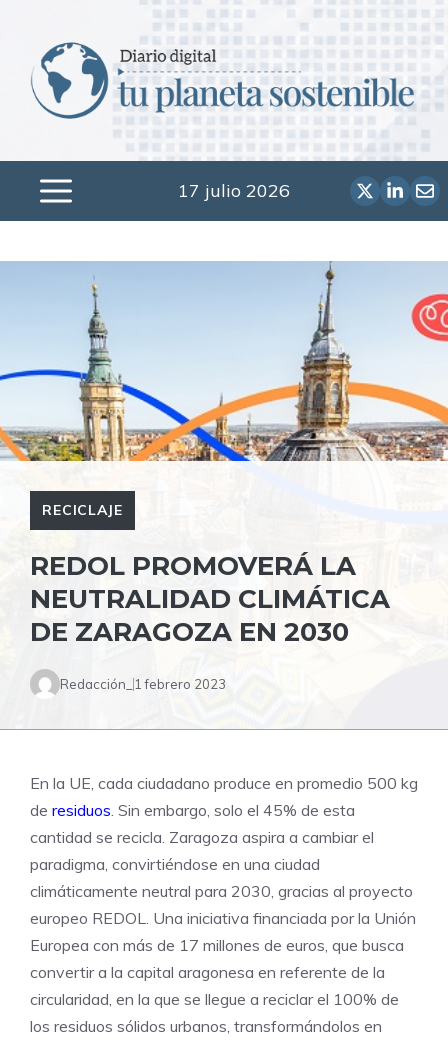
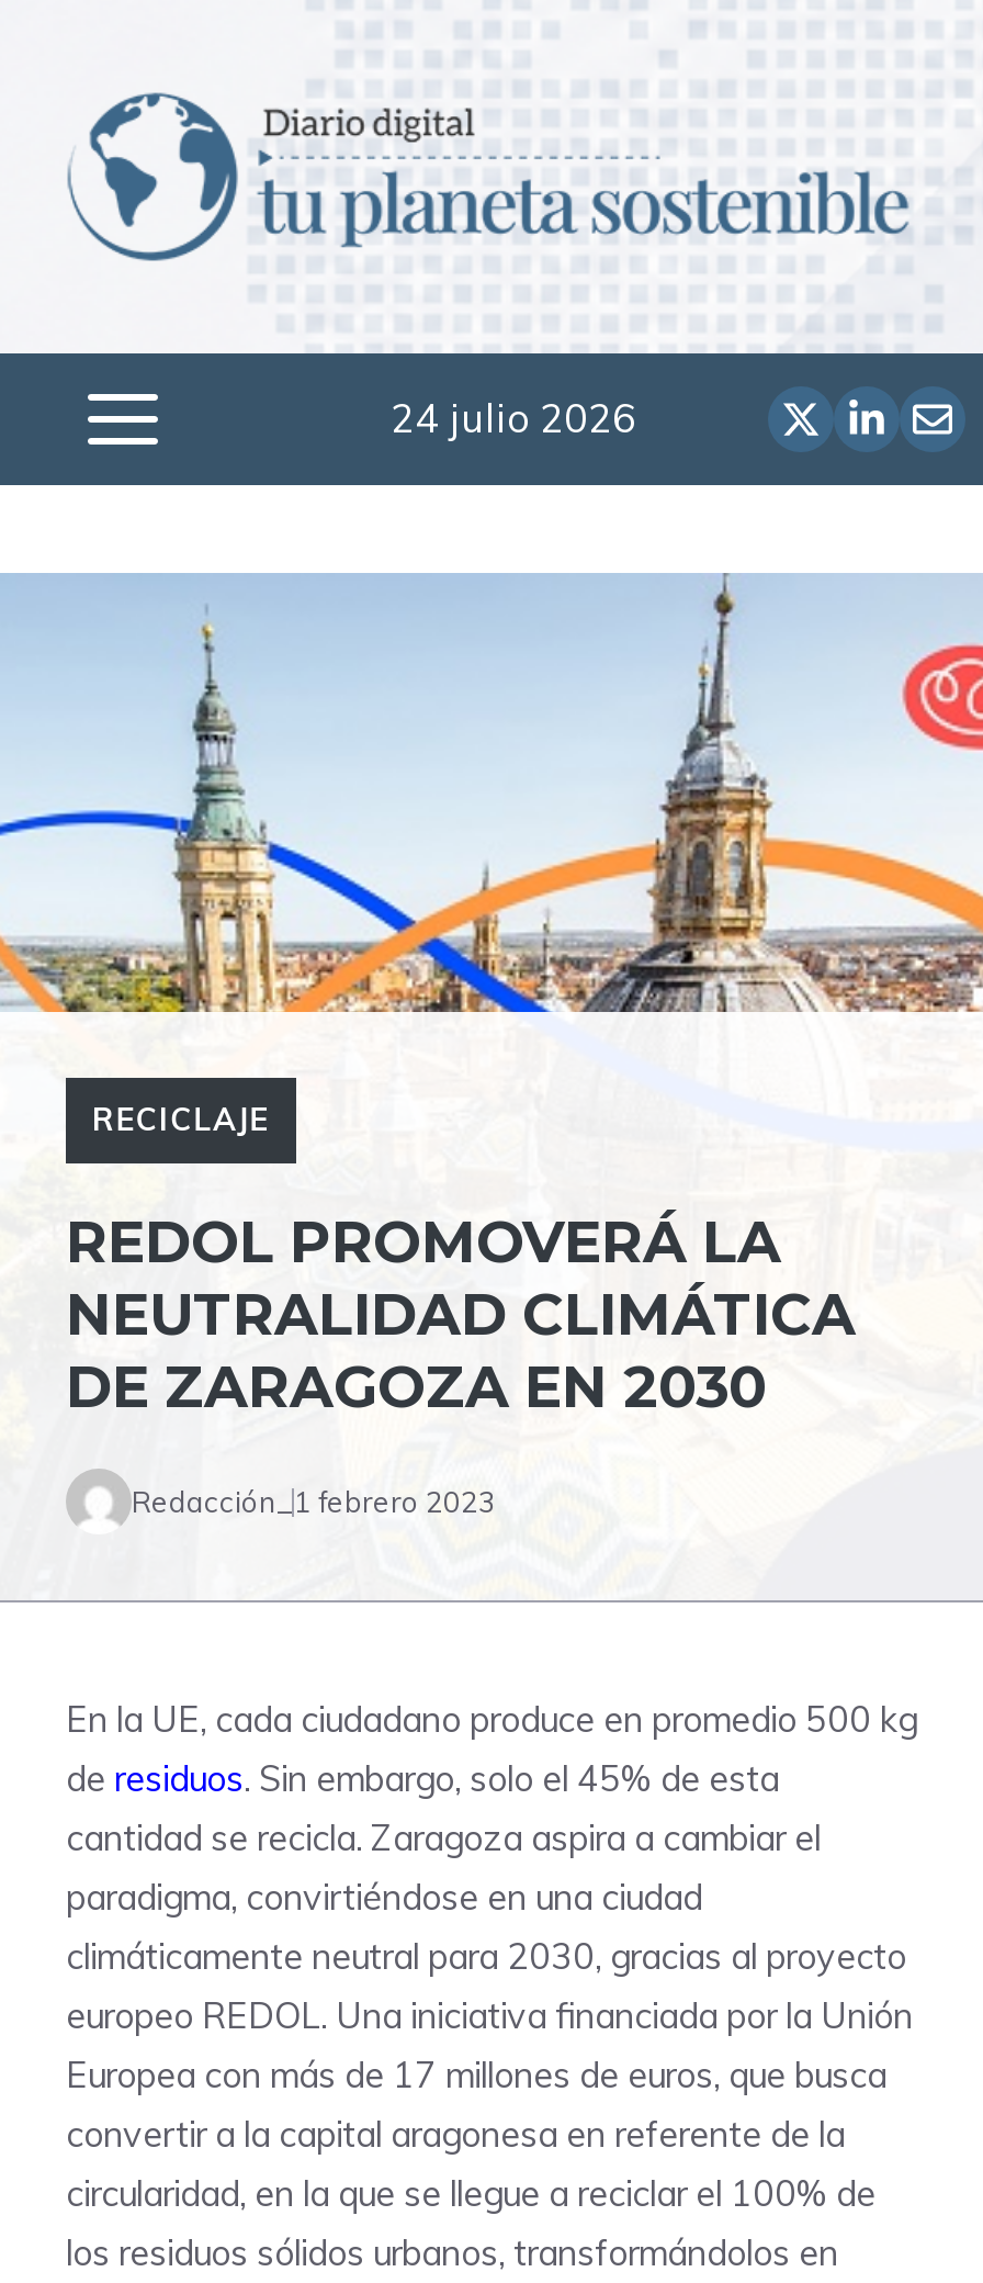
- 17 julio 2026
+ 24 julio 2026
